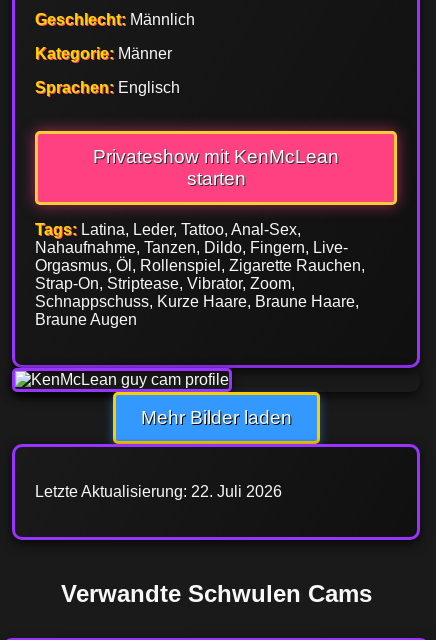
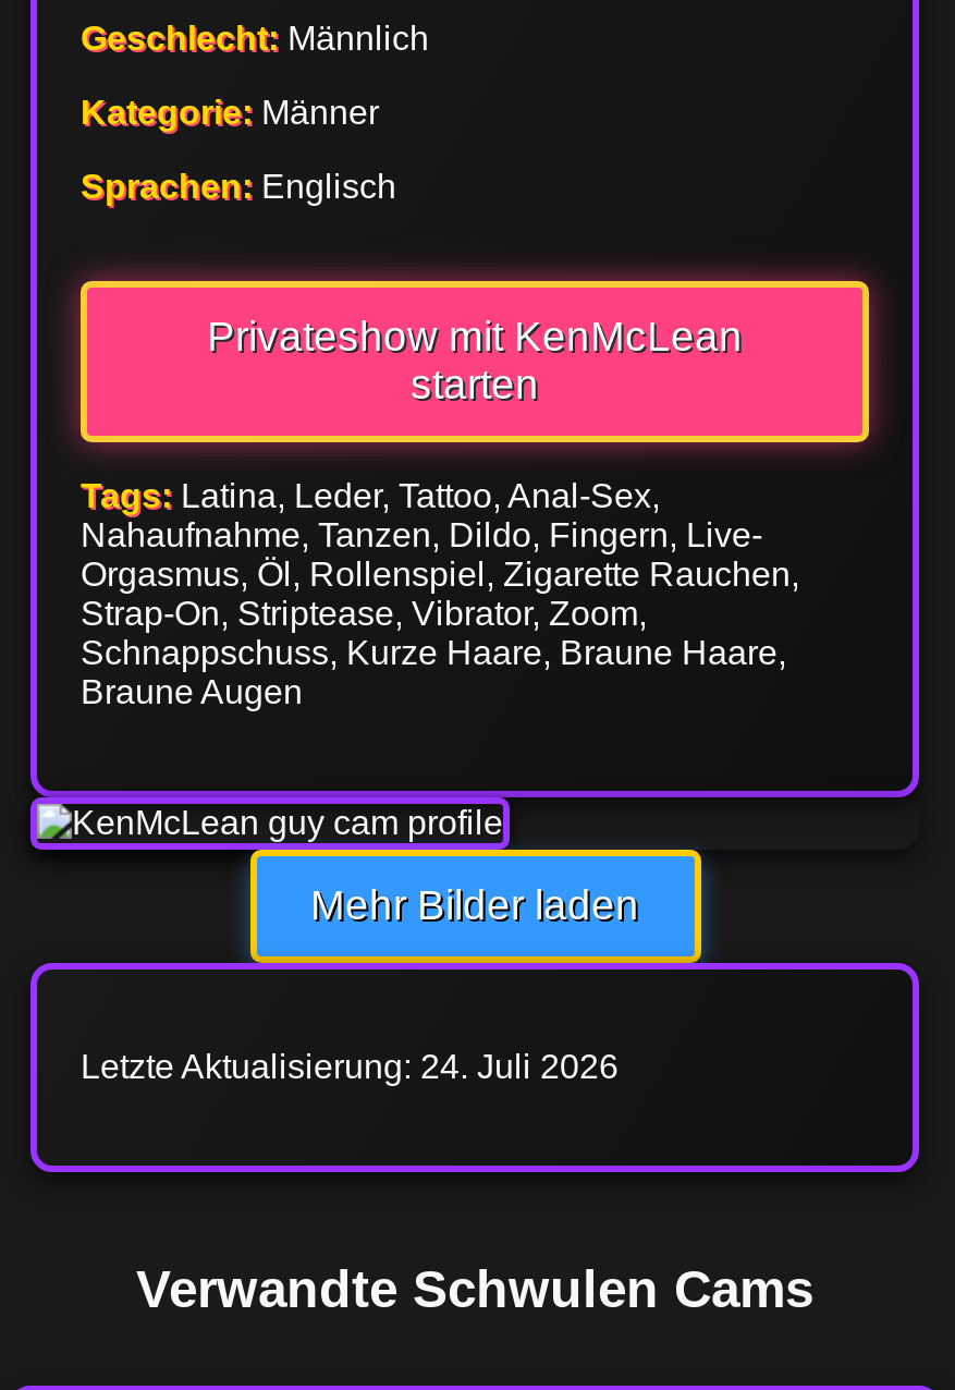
- Letzte Aktualisierung: 22. Juli 2026
+ Letzte Aktualisierung: 24. Juli 2026
